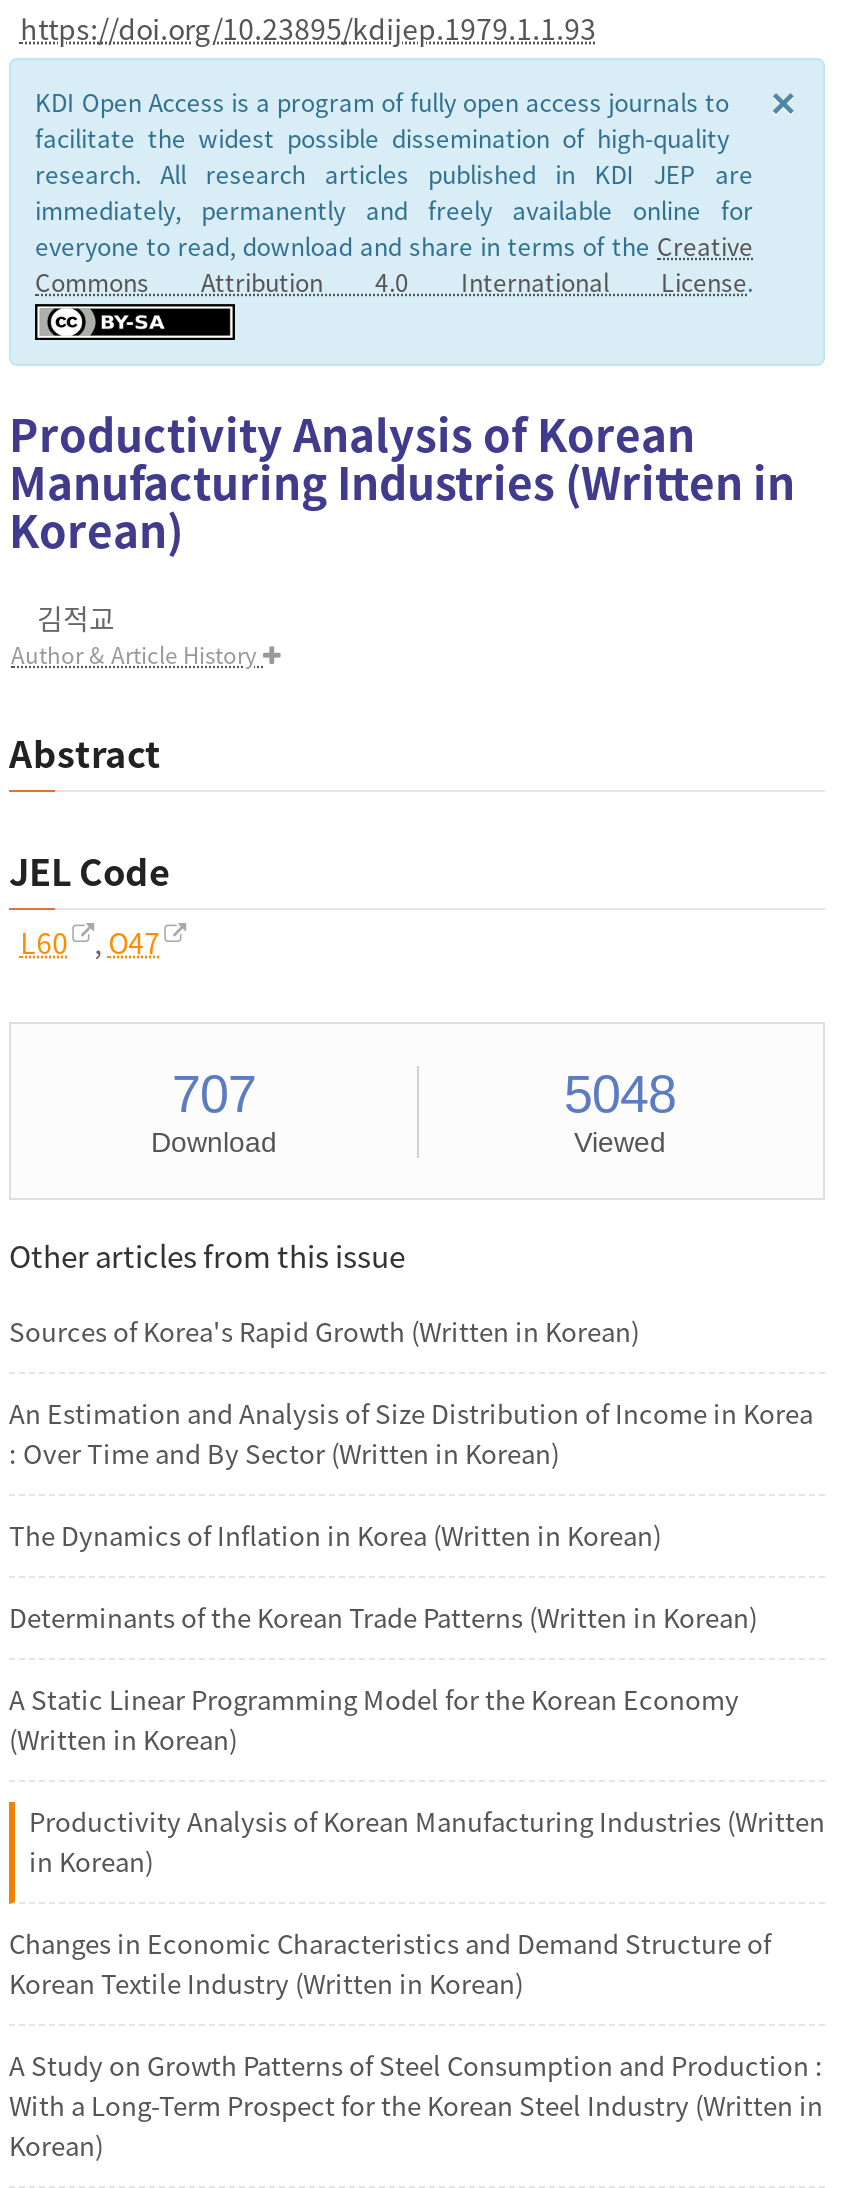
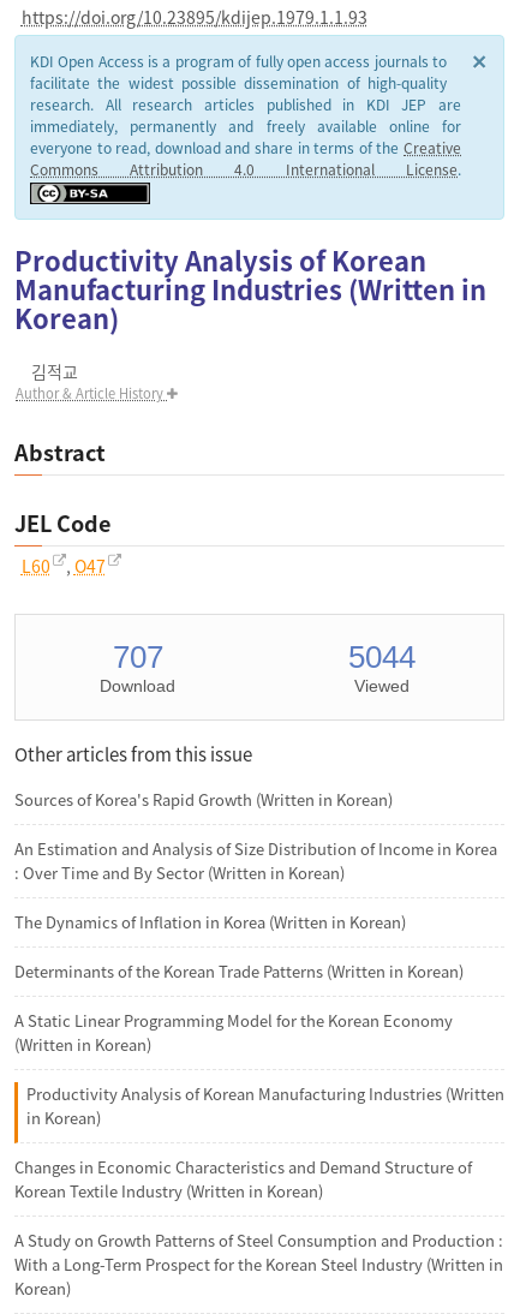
- 5048
+ 5044
